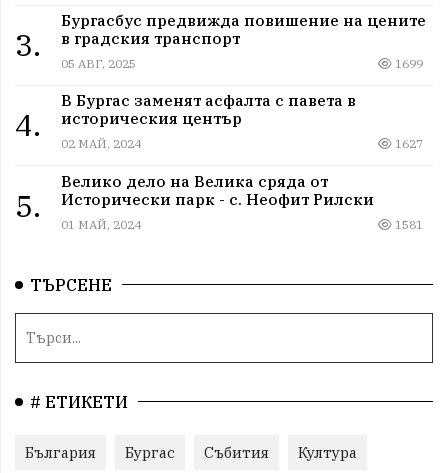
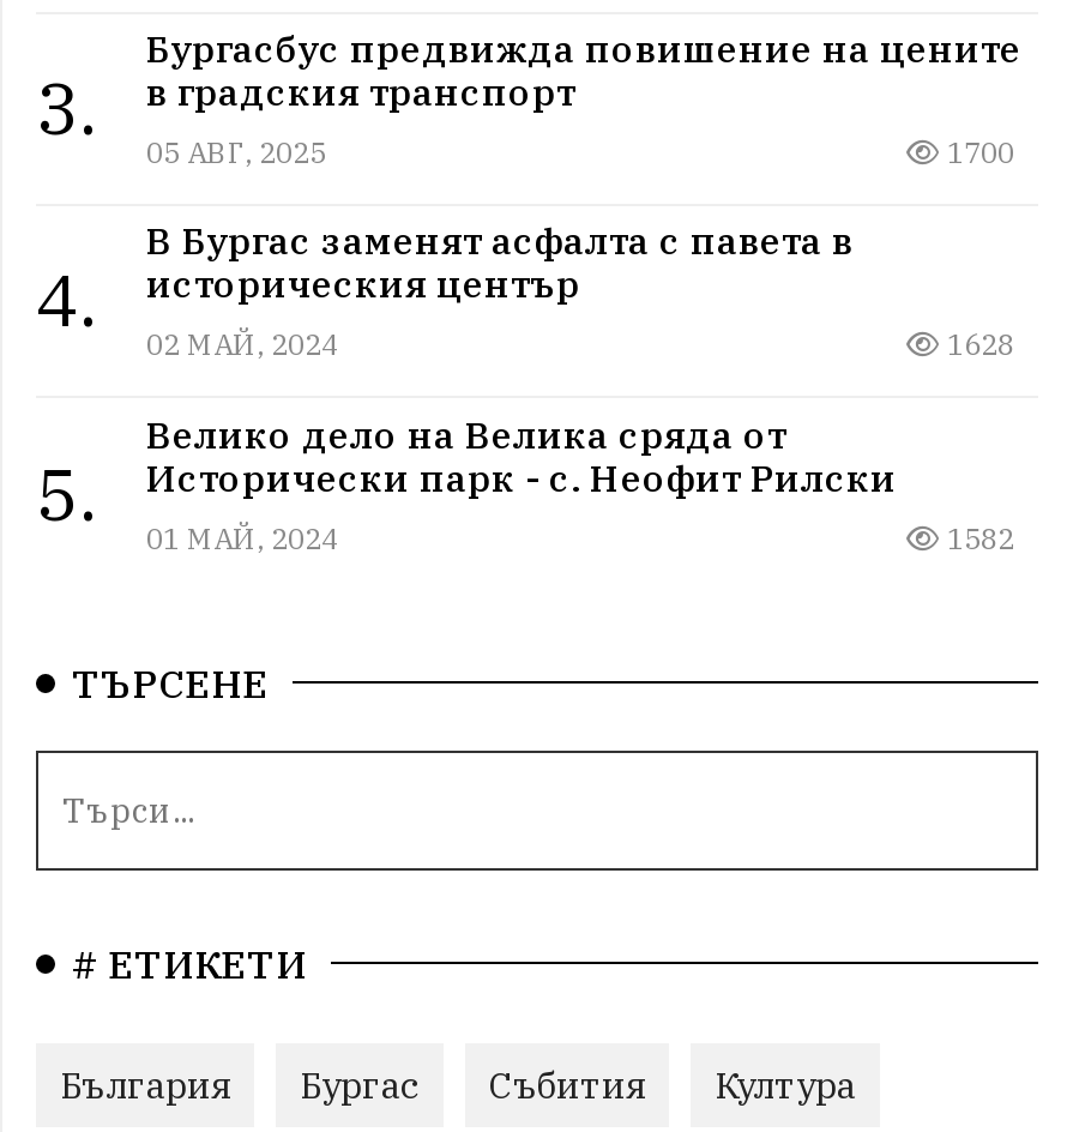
- 1699
+ 1700

- 1627
+ 1628

- 1581
+ 1582
